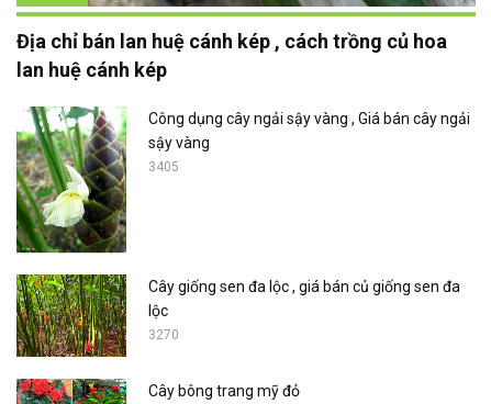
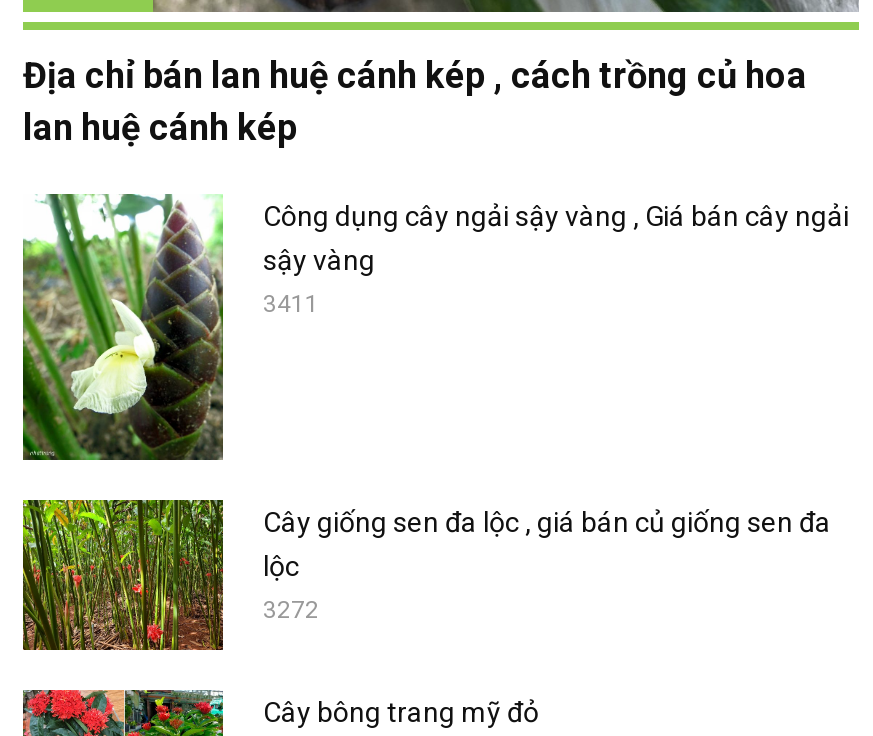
- 3405
+ 3411

- 3270
+ 3272
